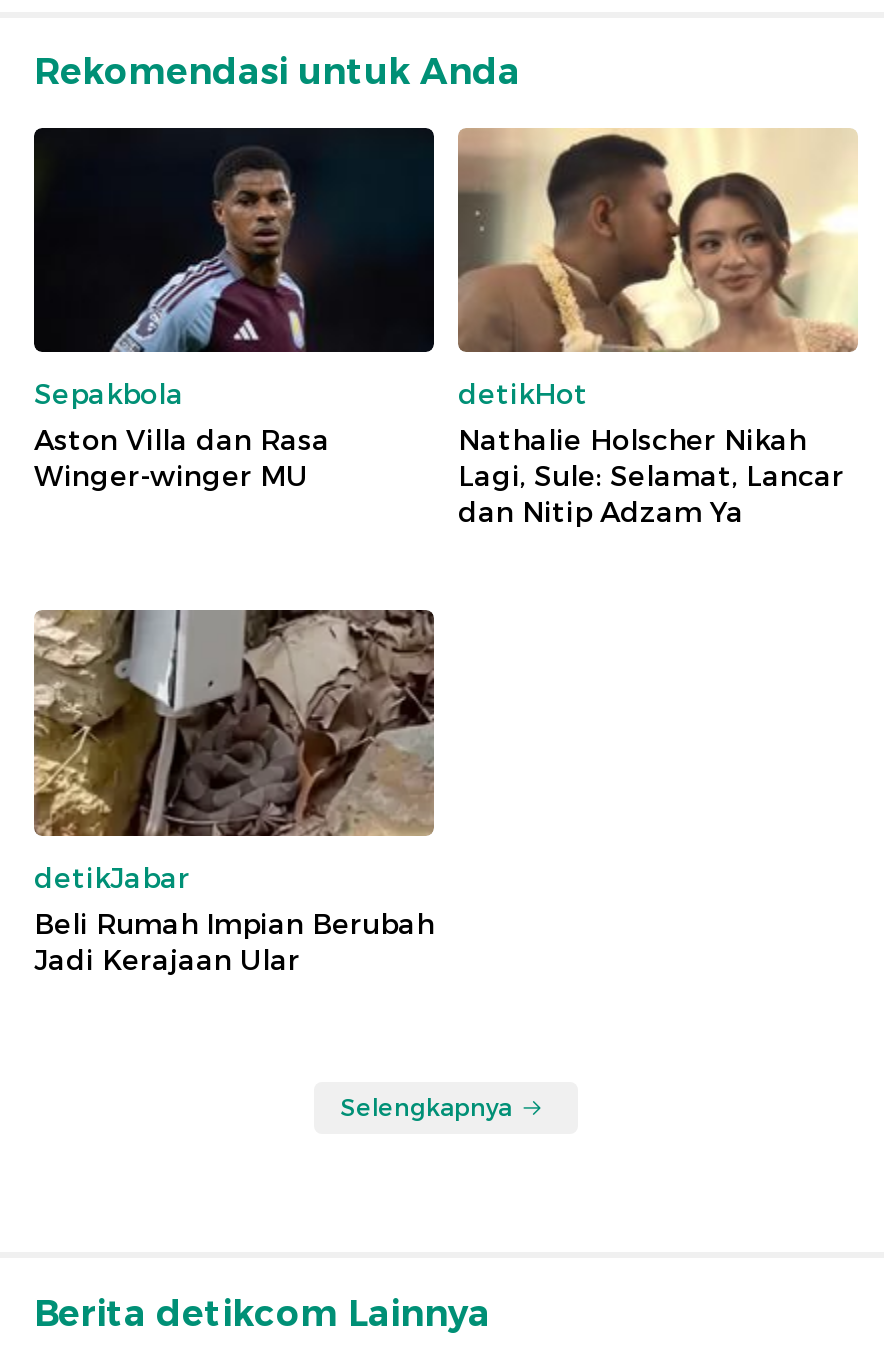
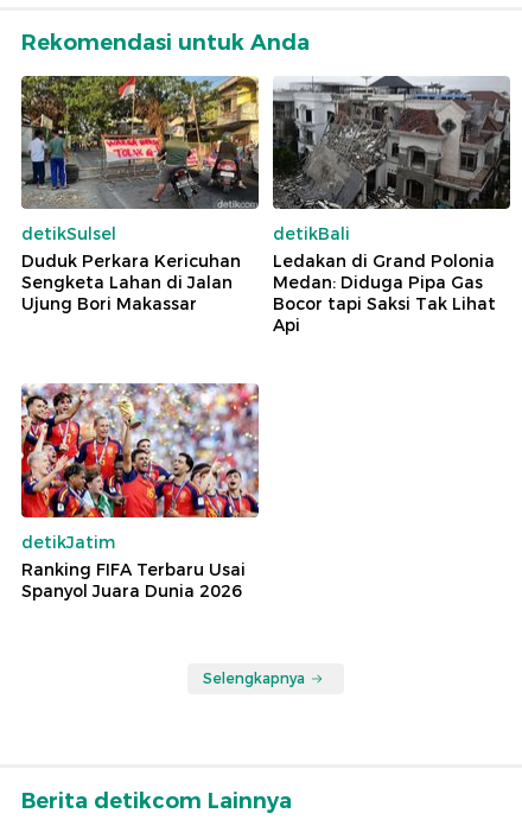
- [image]
- Sepakbola
- Aston Villa dan Rasa
- Winger-winger MU
+ [image]
+ detikSulsel
+ Duduk Perkara Kericuhan
+ Sengketa Lahan di Jalan
+ Ujung Bori Makassar

- [image]
- detikHot
- Nathalie Holscher Nikah
- Lagi, Sule: Selamat, Lancar
- dan Nitip Adzam Ya
+ [image]
+ detikBali
+ Ledakan di Grand Polonia
+ Medan: Diduga Pipa Gas
+ Bocor tapi Saksi Tak Lihat
+ Api

- [image]
- detikJabar
- Beli Rumah Impian Berubah
- Jadi Kerajaan Ular
+ [image]
+ detikJatim
+ Ranking FIFA Terbaru Usai
+ Spanyol Juara Dunia 2026
